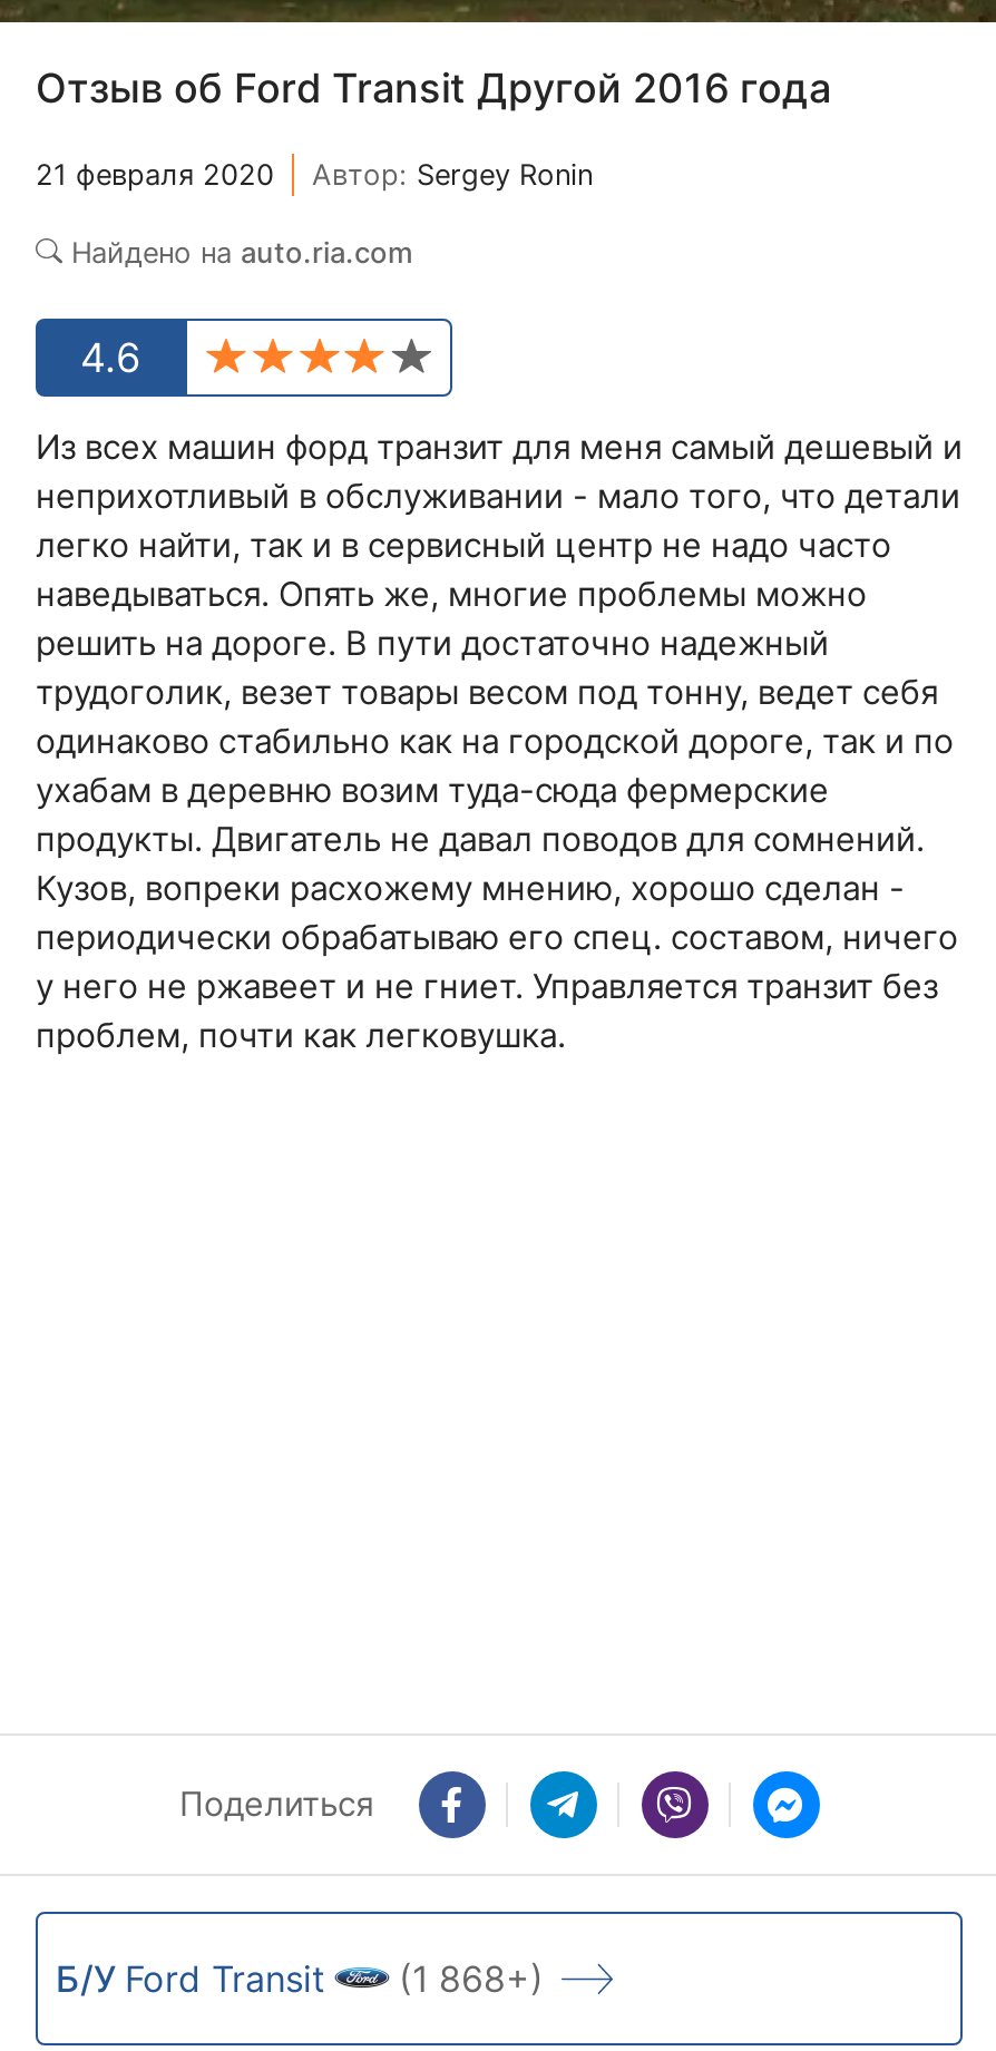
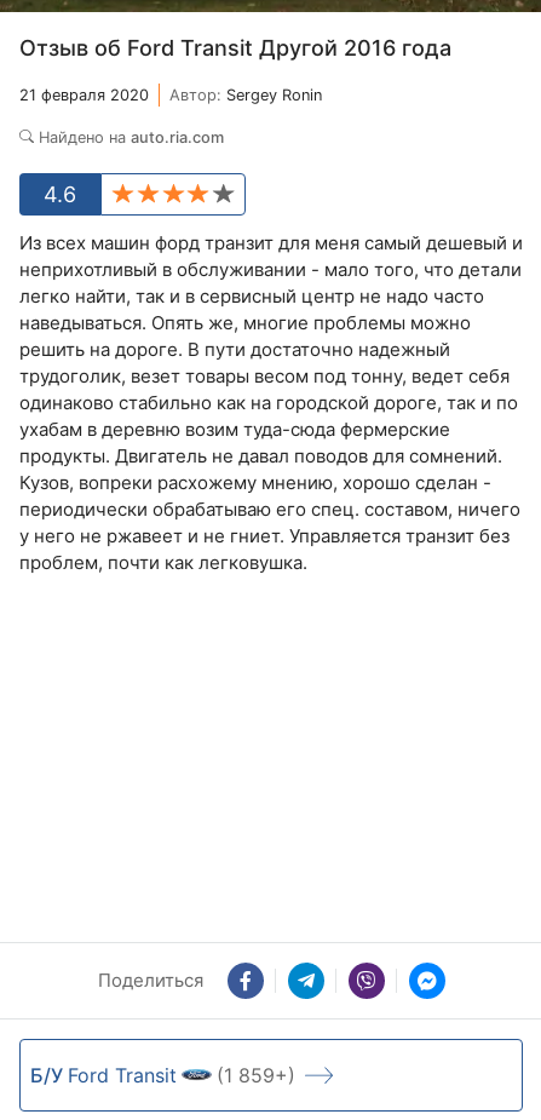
- Б/У Ford Transit (1 868+)
+ Б/У Ford Transit (1 859+)
